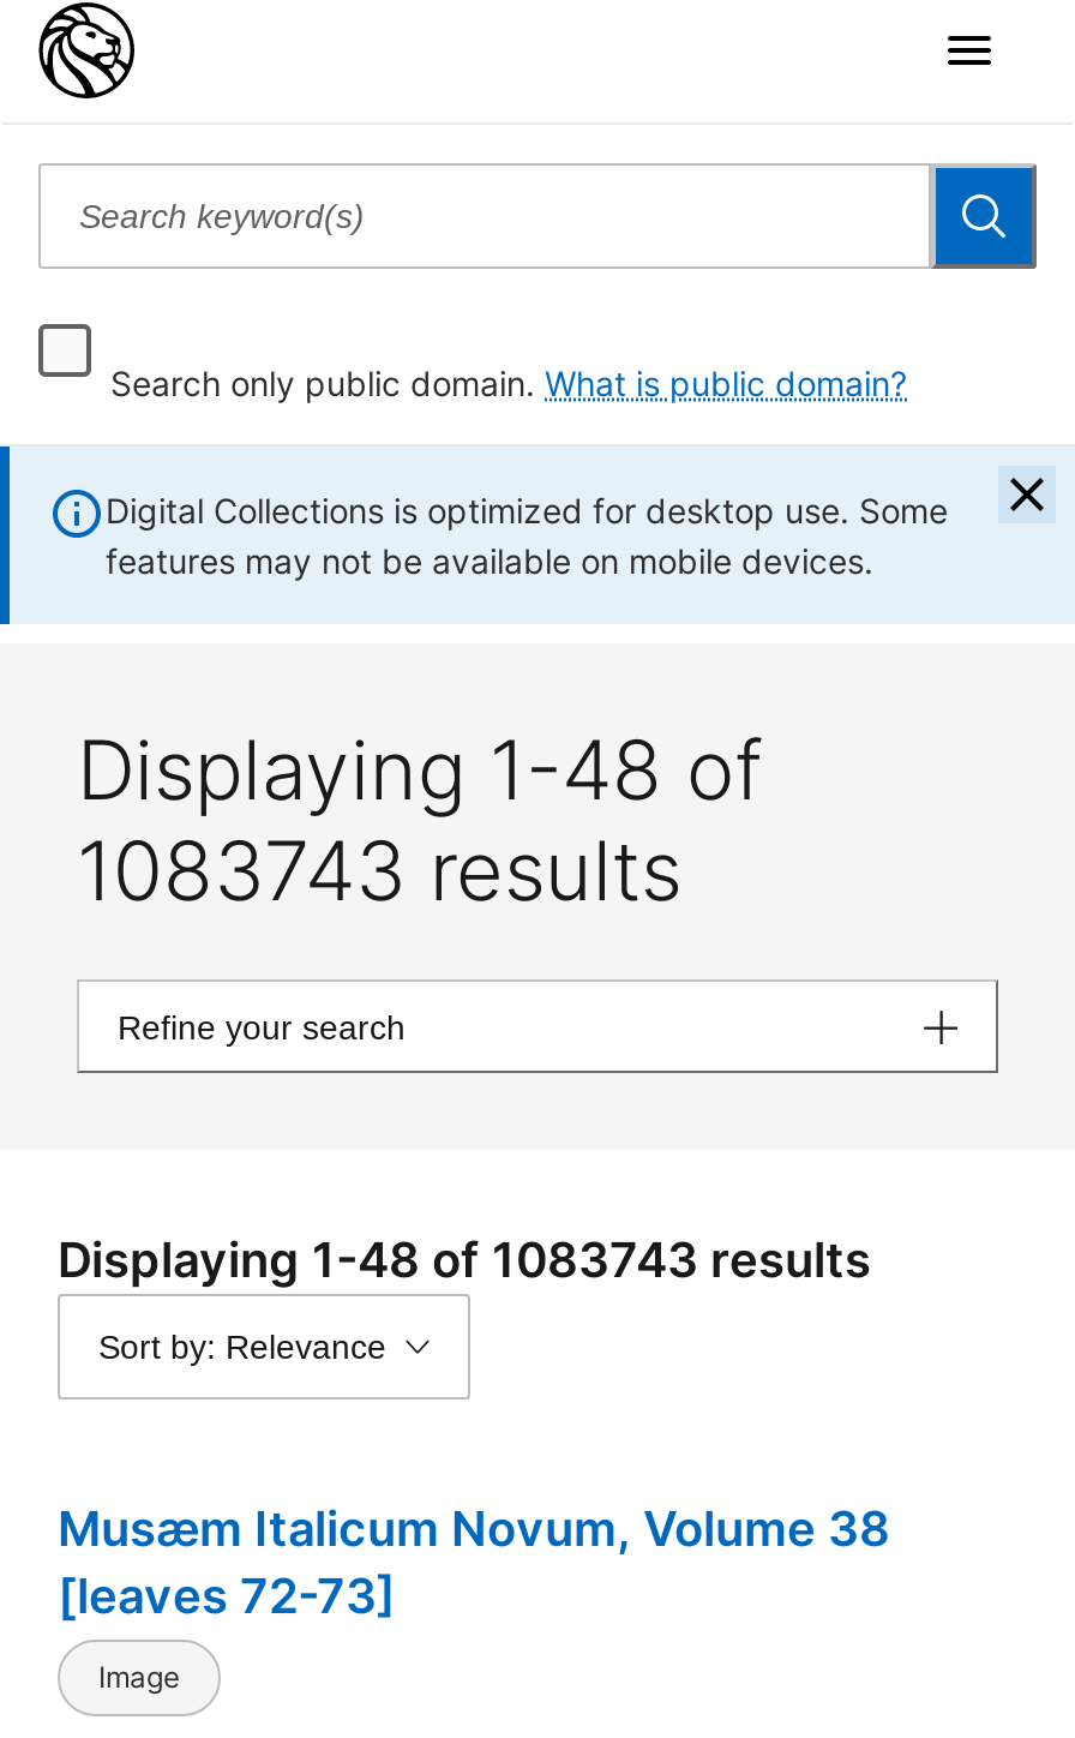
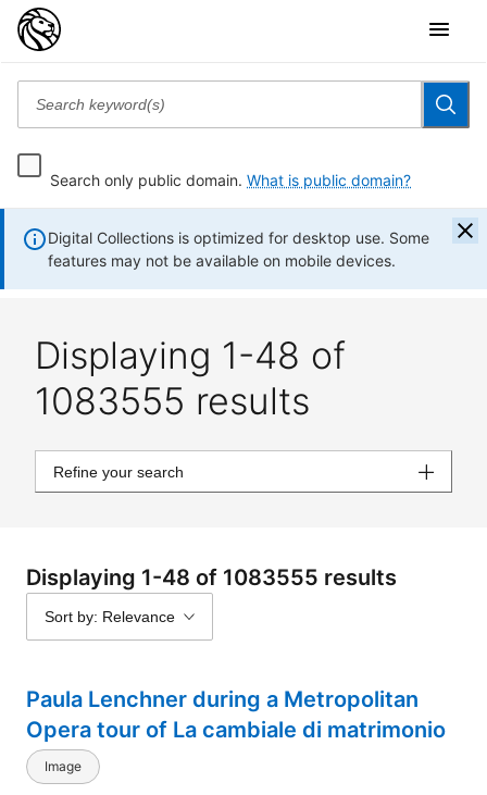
- 1083743 results
+ 1083555 results

- Displaying 1-48 of 1083743 results
+ Displaying 1-48 of 1083555 results

- Musæm Italicum Novum, Volume 38
- [leaves 72-73]
+ Paula Lenchner during a Metropolitan
+ Opera tour of La cambiale di matrimonio
